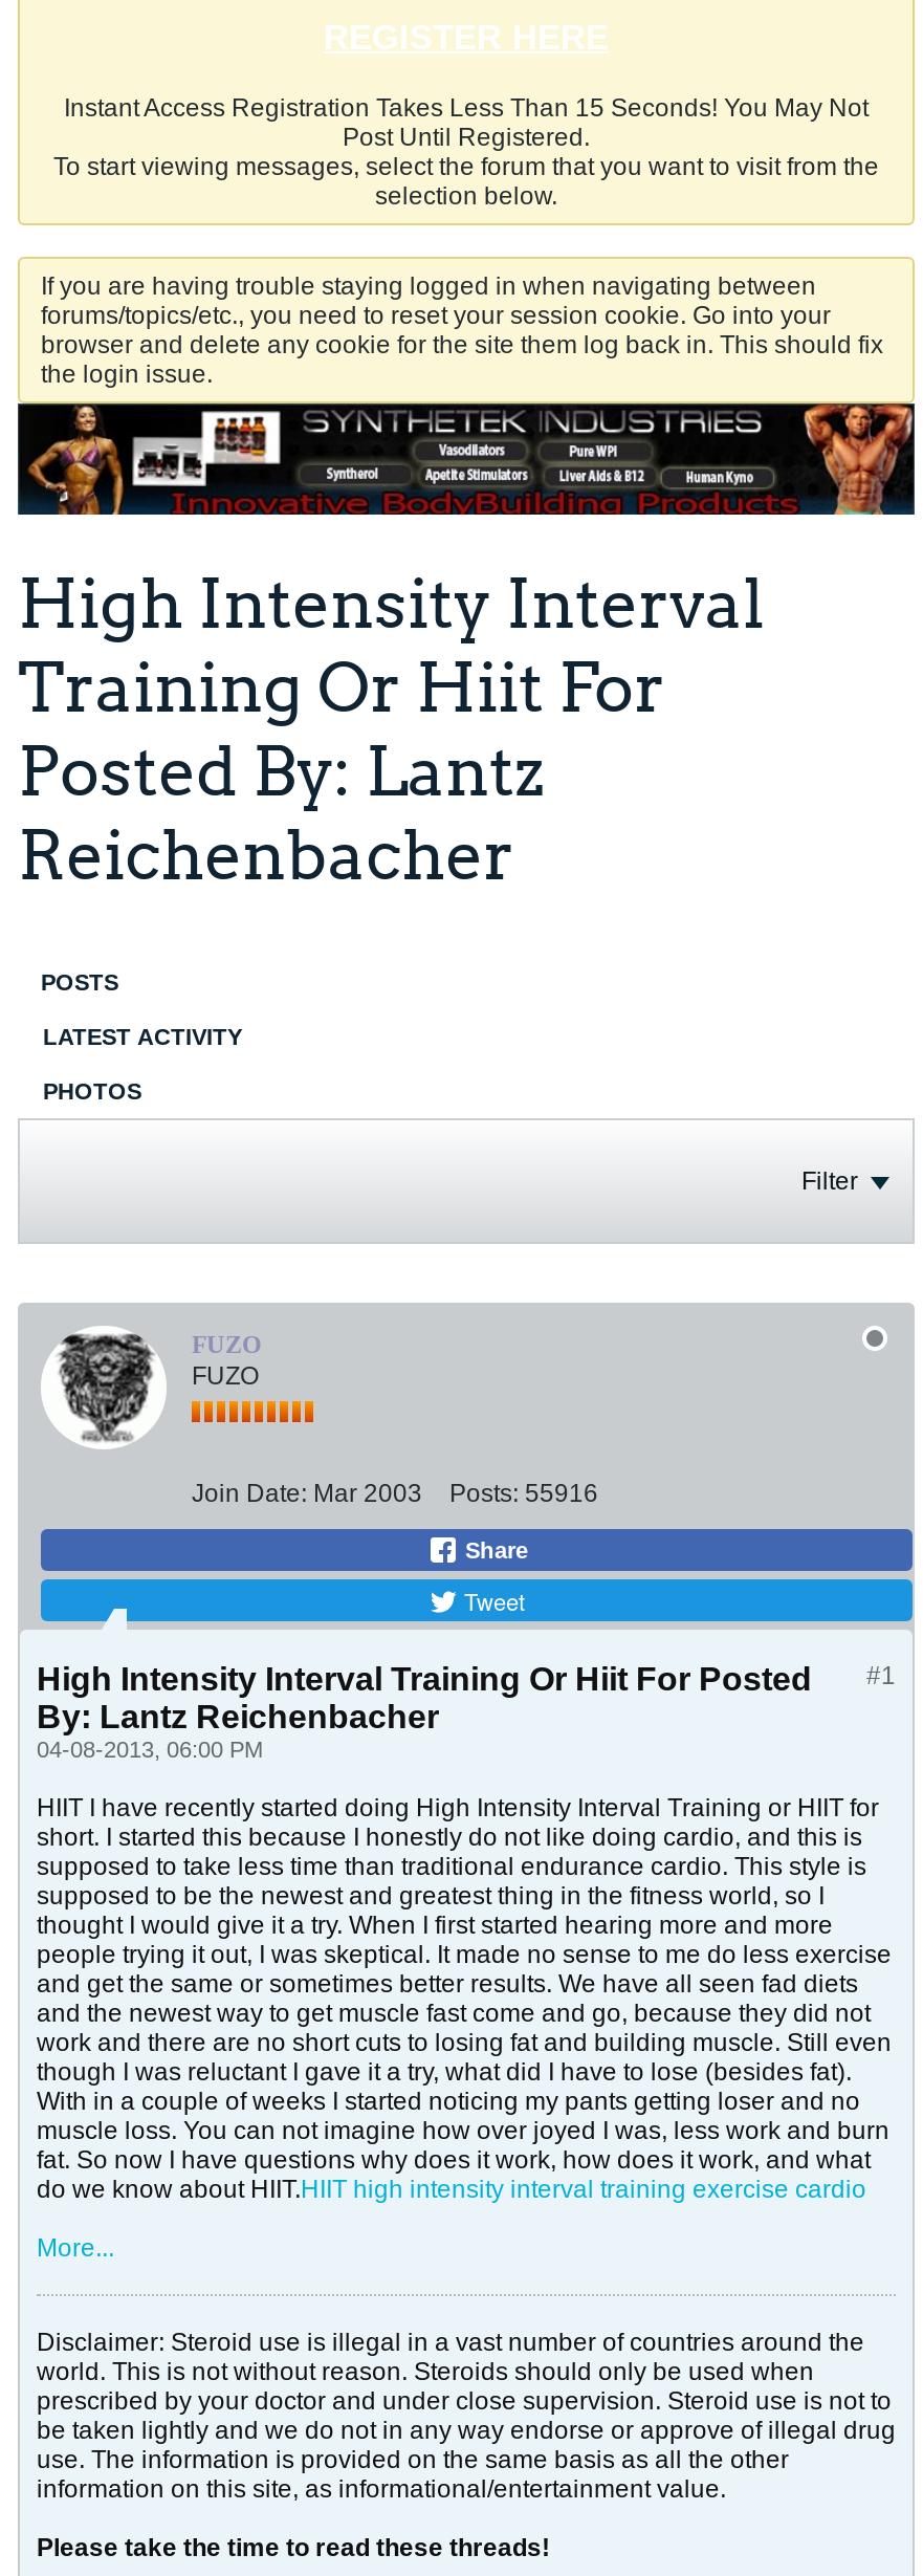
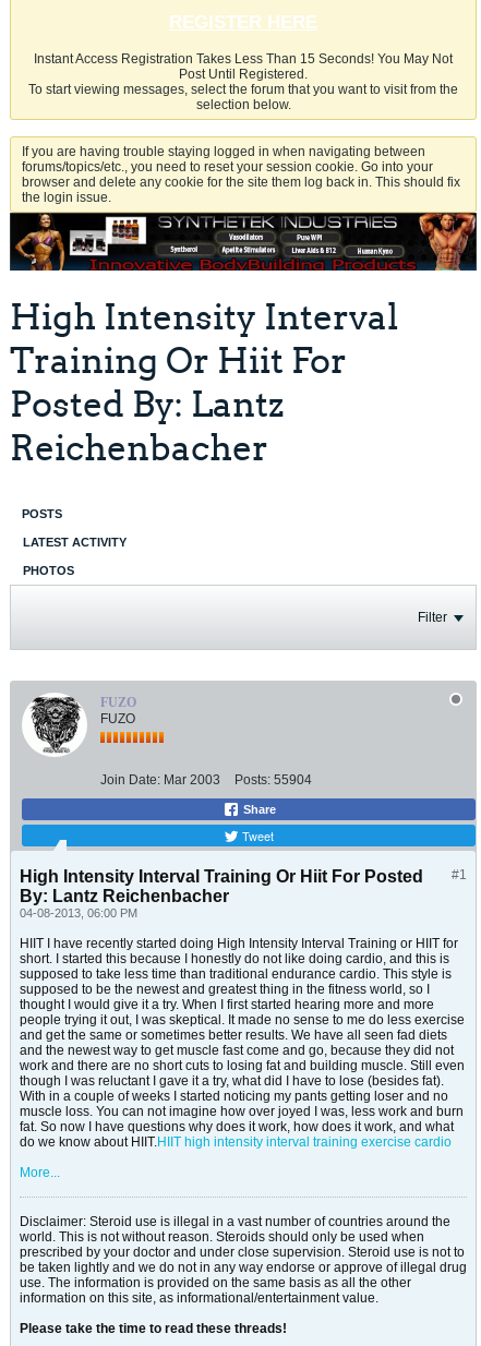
- Join Date: Mar 2003 Posts: 55916
+ Join Date: Mar 2003 Posts: 55904
